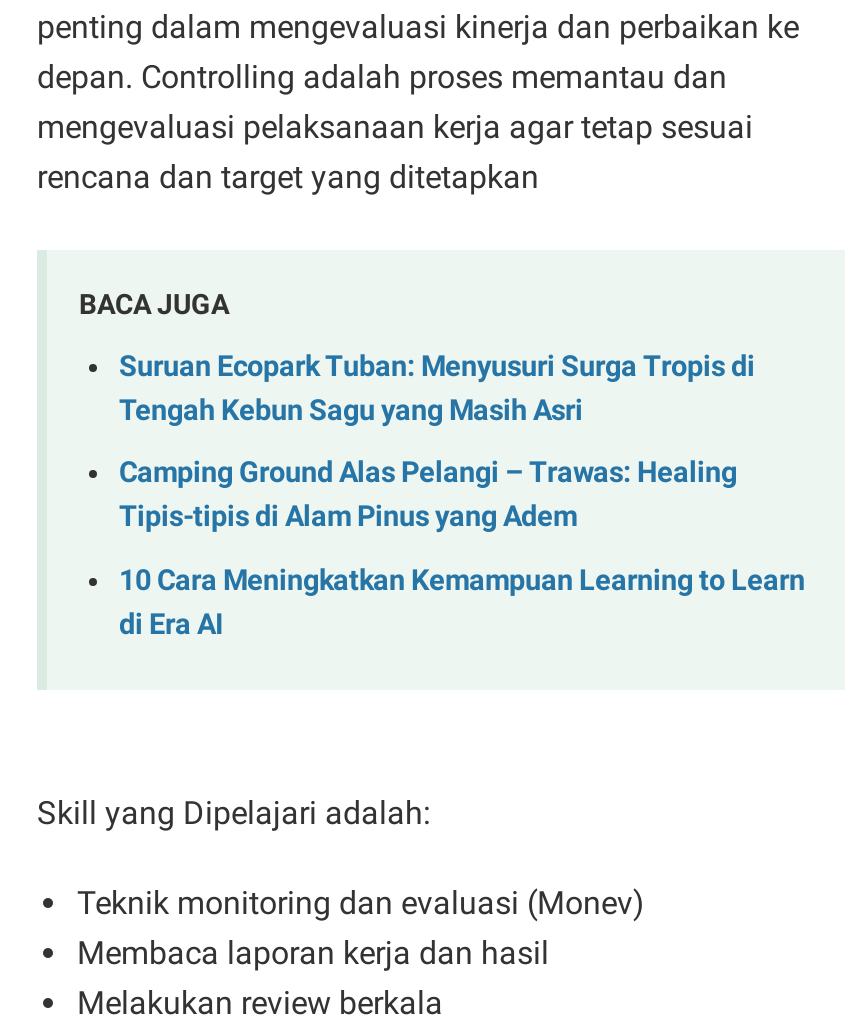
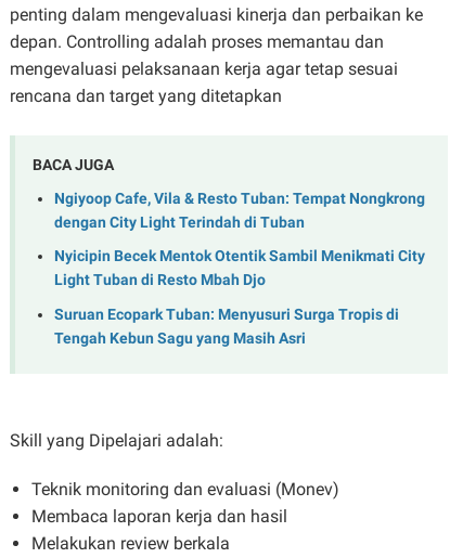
+ Ngiyoop Cafe, Vila & Resto Tuban: Tempat Nongkrong
+ dengan City Light Terindah di Tuban
+ Nyicipin Becek Mentok Otentik Sambil Menikmati City
+ Light Tuban di Resto Mbah Djo

moved down: Suruan Ecopark Tuban: Menyusuri Surga Tropis di | Tengah Kebun Sagu yang Masih Asri

- Camping Ground Alas Pelangi – Trawas: Healing
- Tipis-tipis di Alam Pinus yang Adem
- 10 Cara Meningkatkan Kemampuan Learning to Learn
- di Era AI
